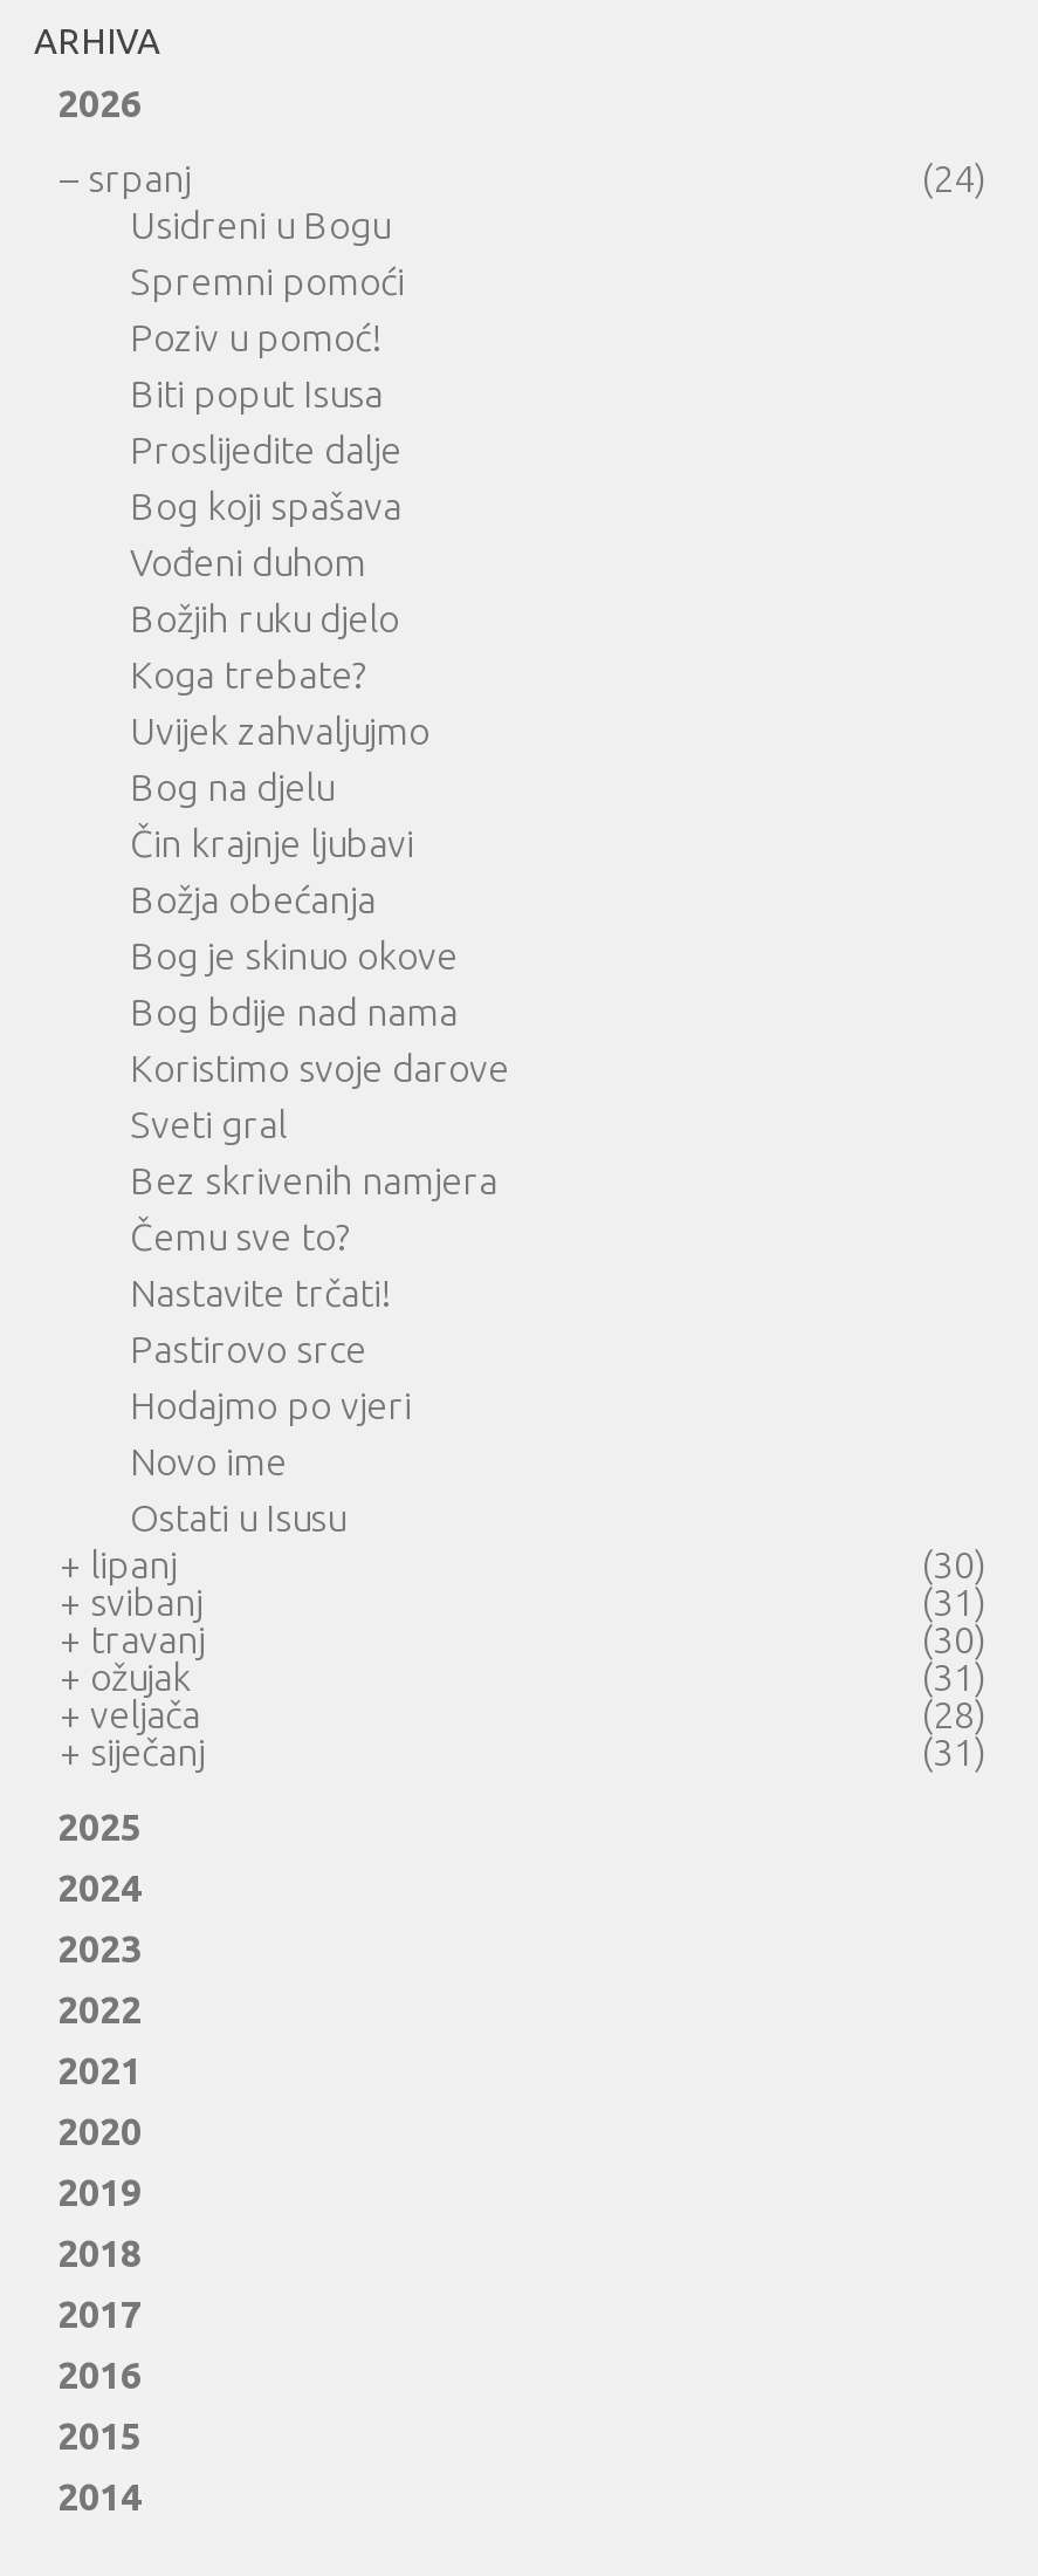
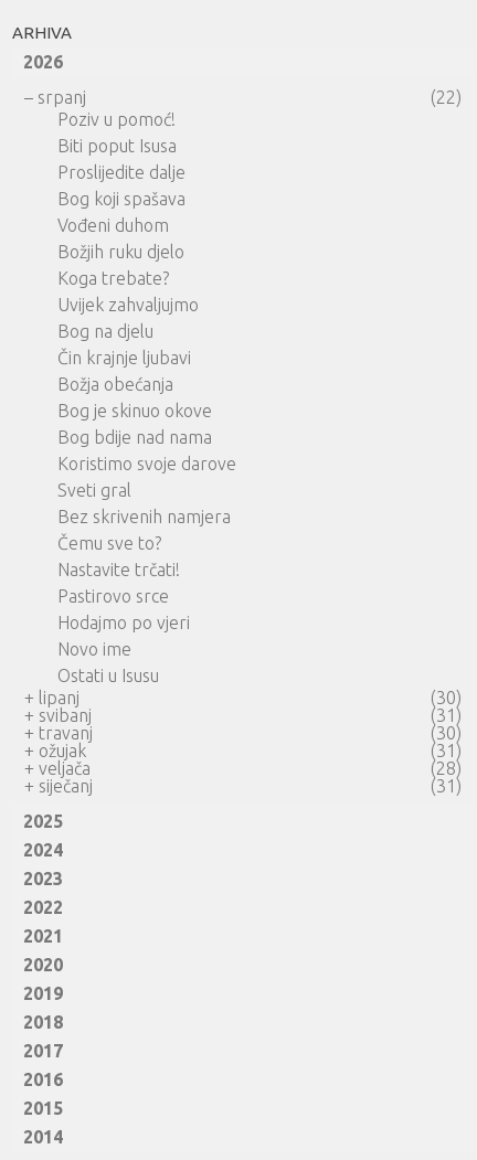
- (24)
- Usidreni u Bogu
- Spremni pomoći
+ (22)
